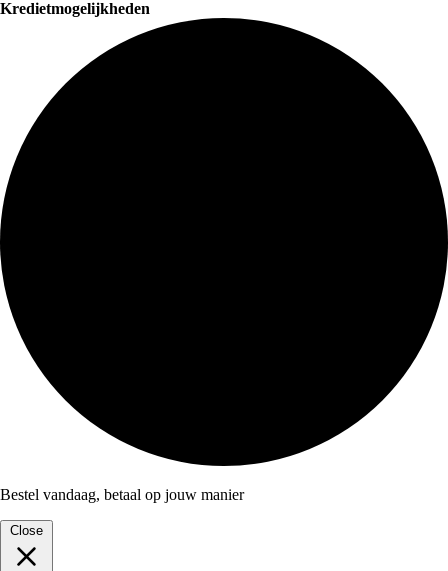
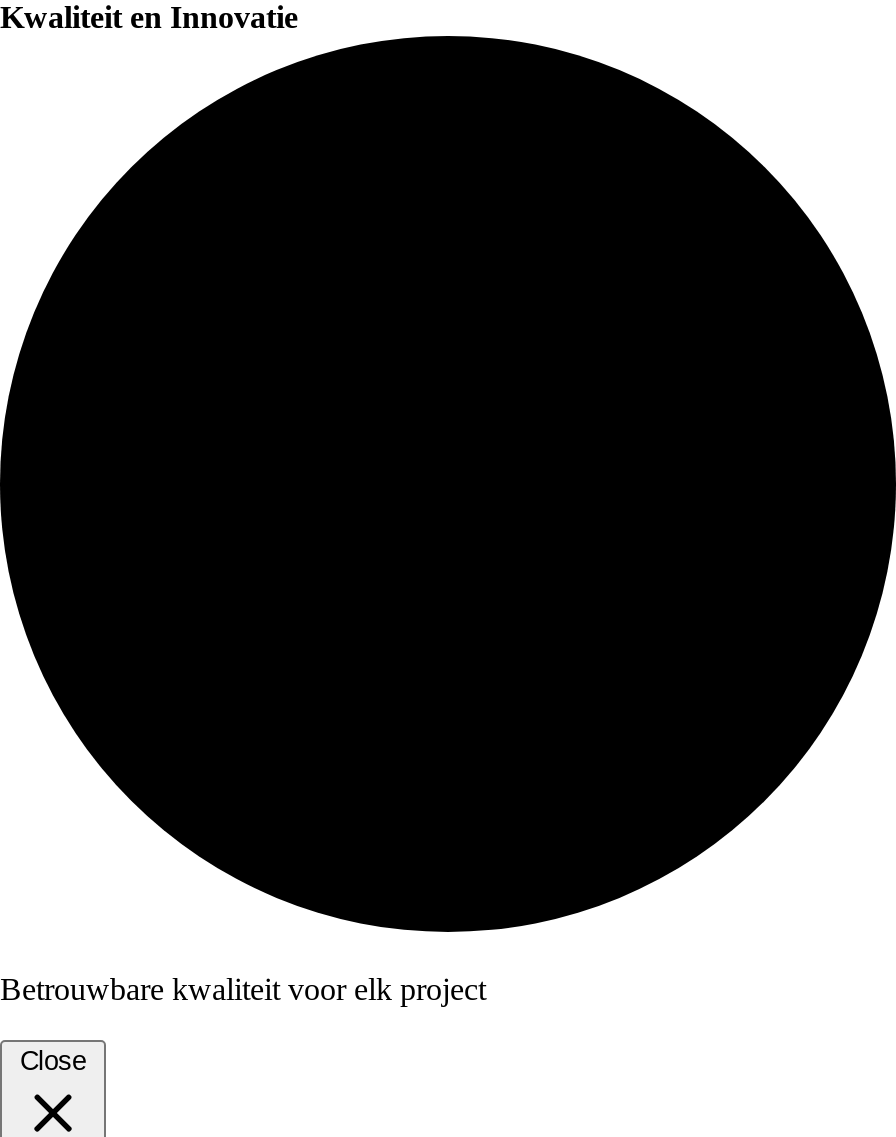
- Kredietmogelijkheden
+ Kwaliteit en Innovatie

- Bestel vandaag, betaal op jouw manier
+ Betrouwbare kwaliteit voor elk project
